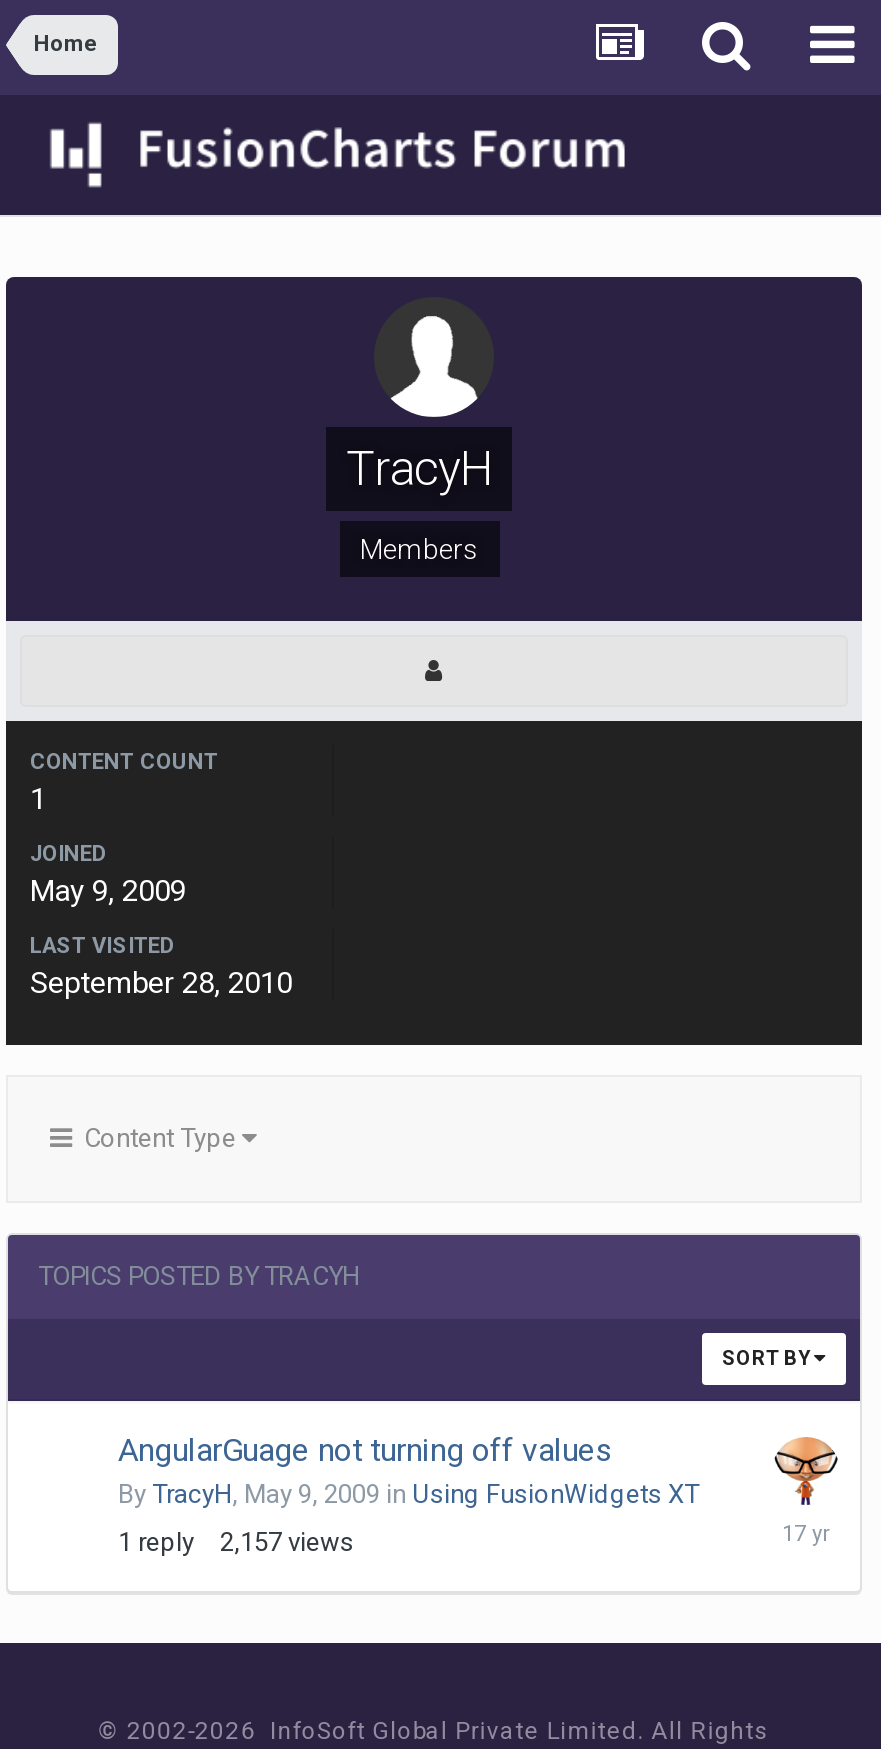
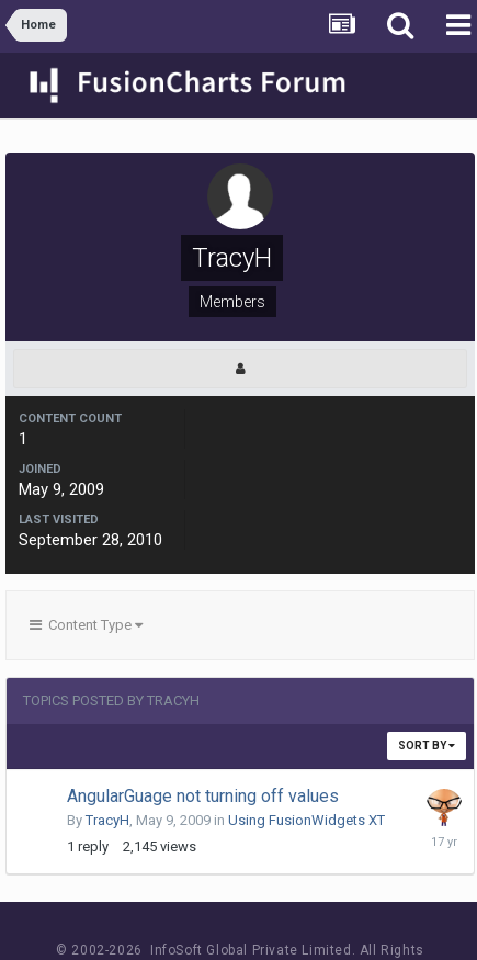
- 1 reply 2,157 views
+ 1 reply 2,145 views
